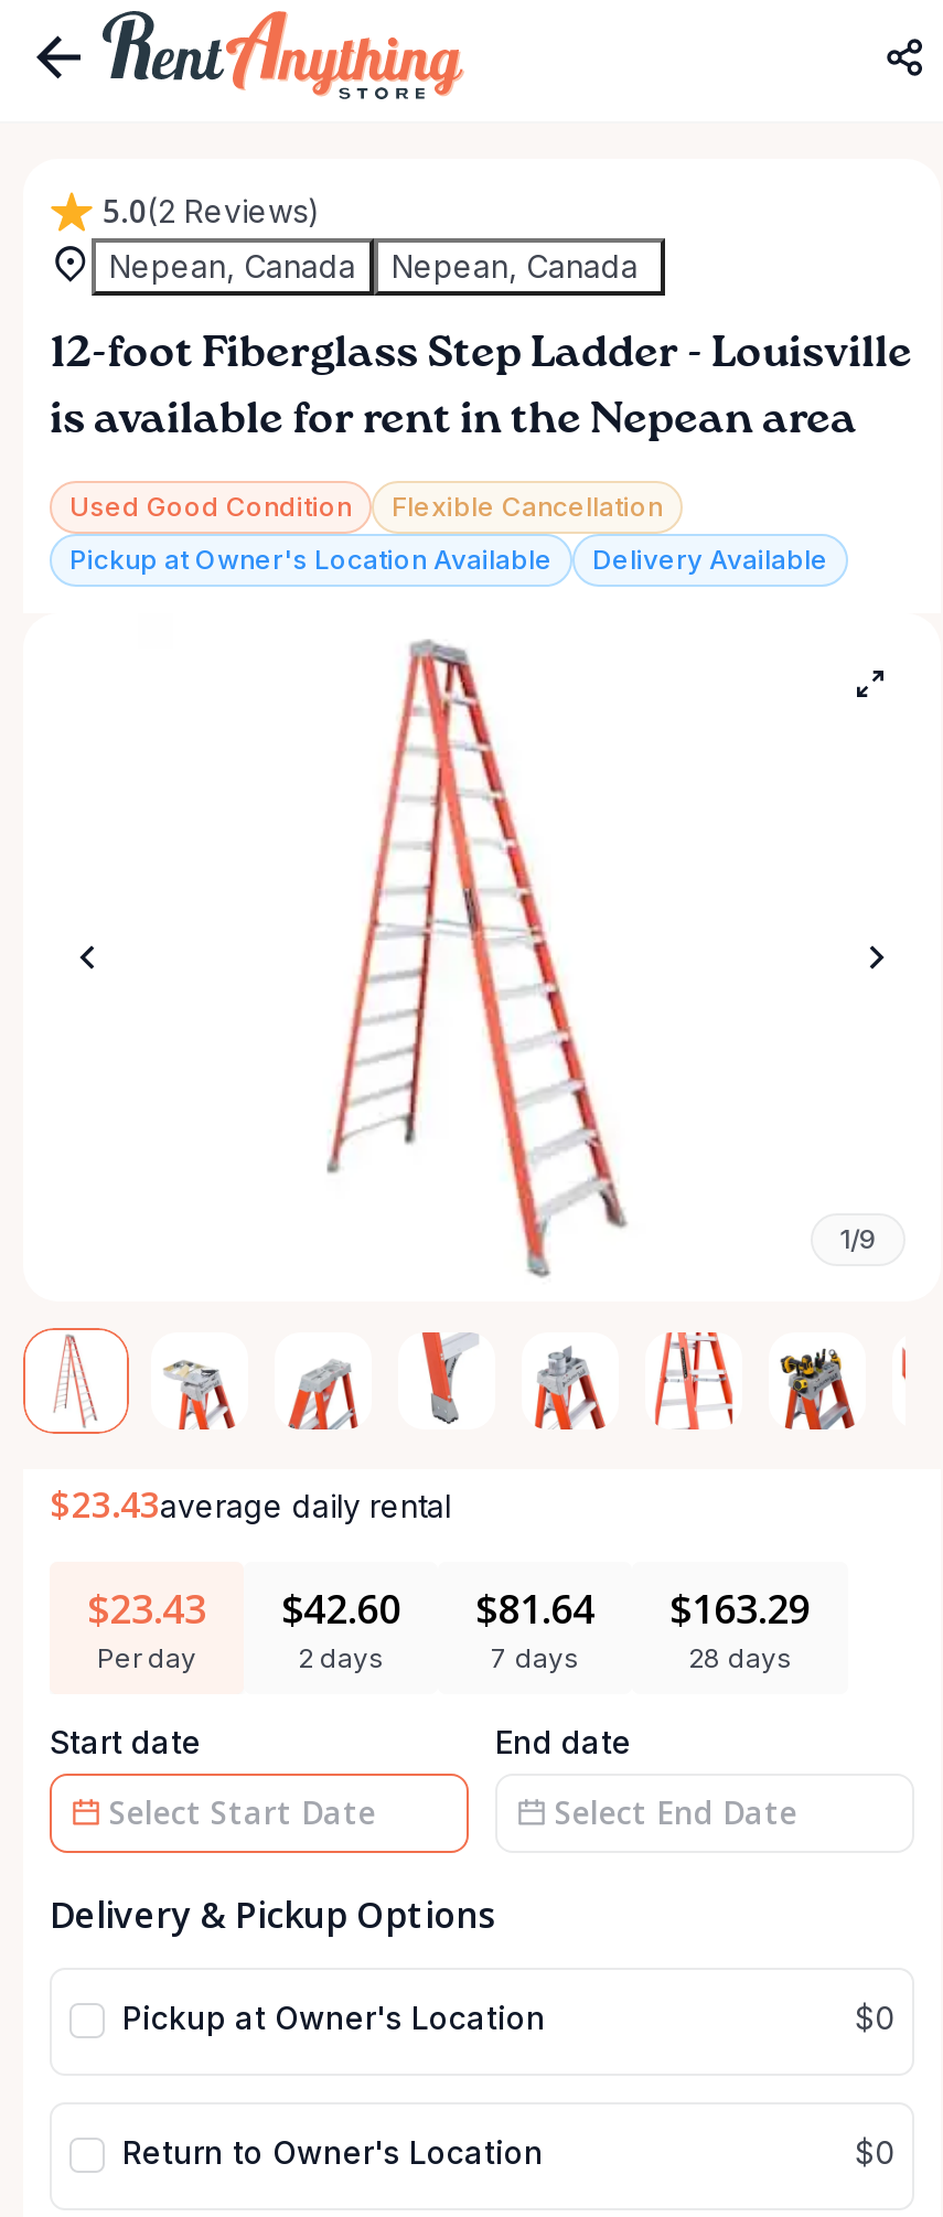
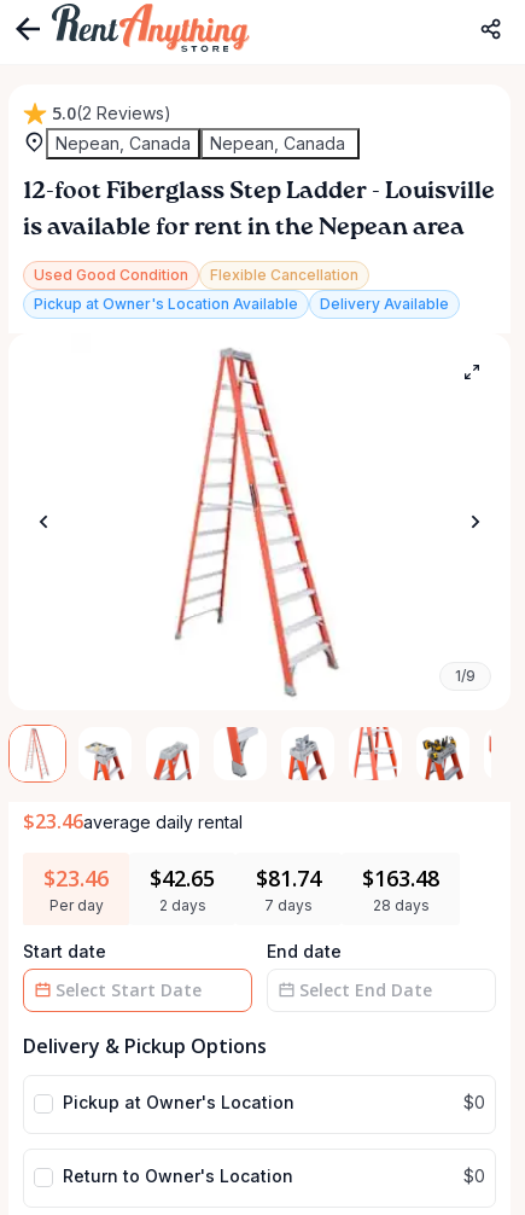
- $23.43average daily rental
+ $23.46average daily rental

- $23.43
+ $23.46

- $42.60
+ $42.65

- $81.64
+ $81.74

- $163.29
+ $163.48
